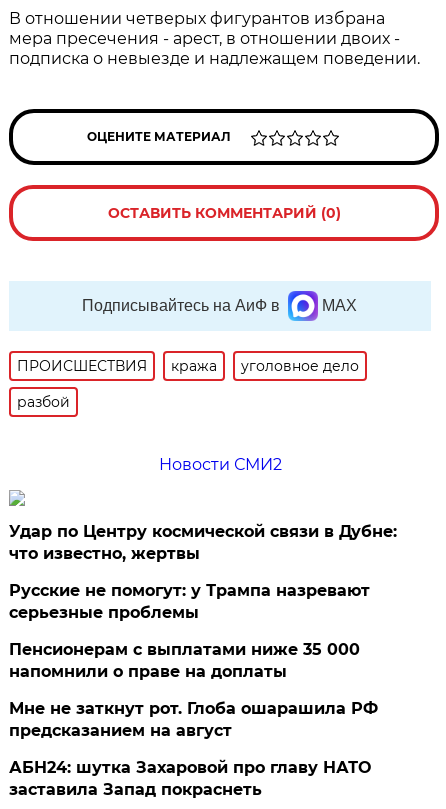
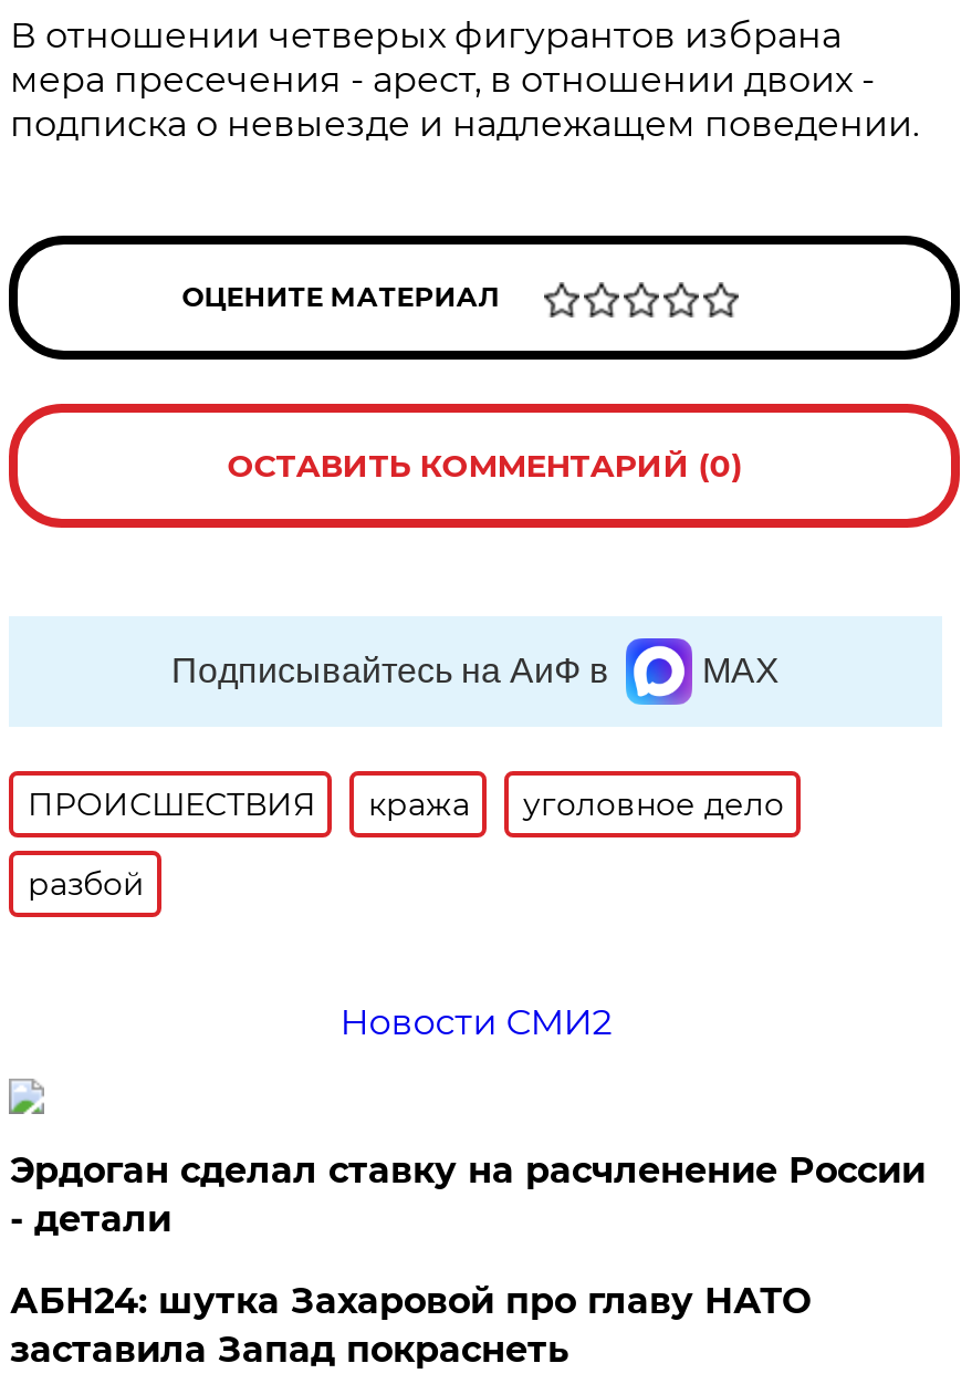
- Удар по Центру космической связи в Дубне:
- что известно, жертвы
- Русские не помогут: у Трампа назревают
- серьезные проблемы
- Пенсионерам с выплатами ниже 35 000
- напомнили о праве на доплаты
- Мне не заткнут рот. Глоба ошарашила РФ
- предсказанием на август
+ Эрдоган сделал ставку на расчленение России
+ - детали
